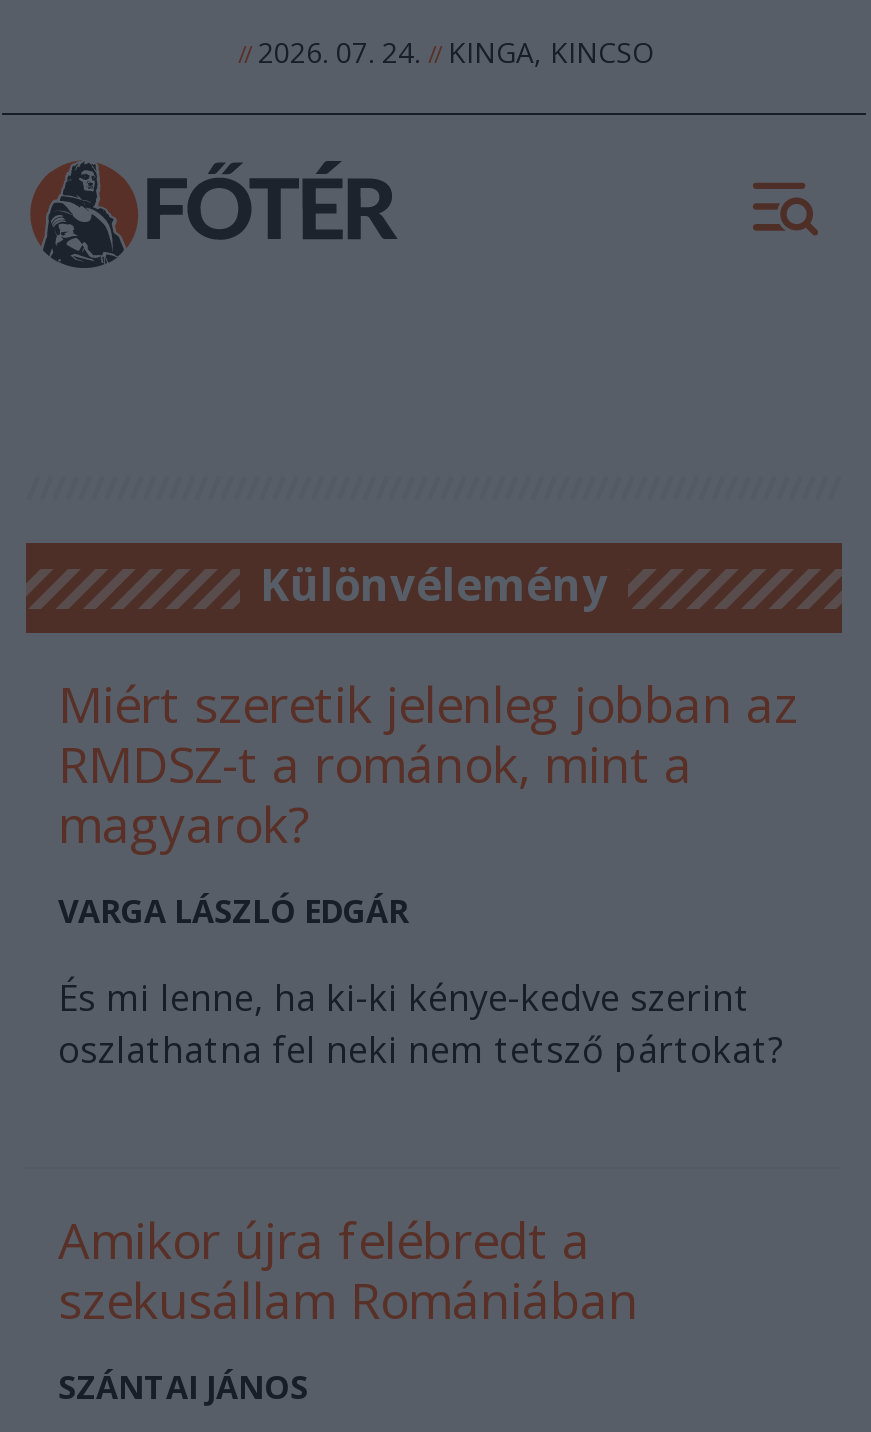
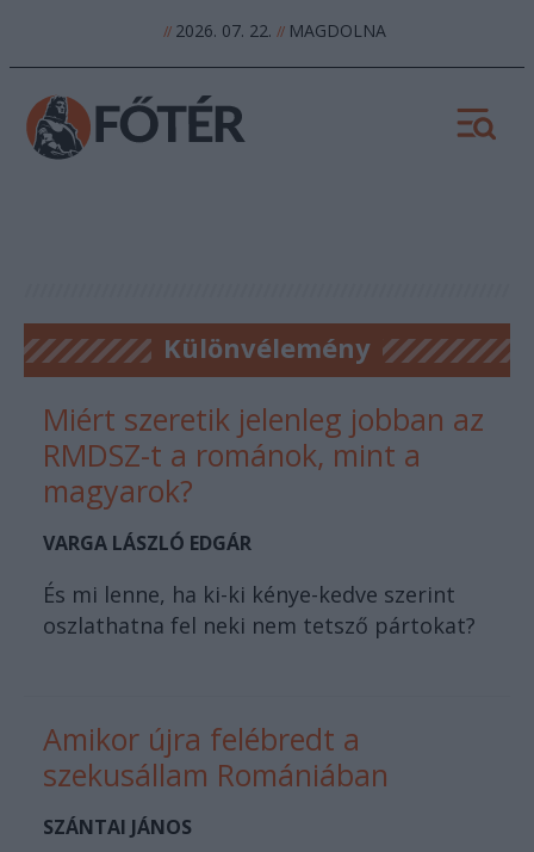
- // 2026. 07. 24. // KINGA, KINCSO
+ // 2026. 07. 22. // MAGDOLNA
